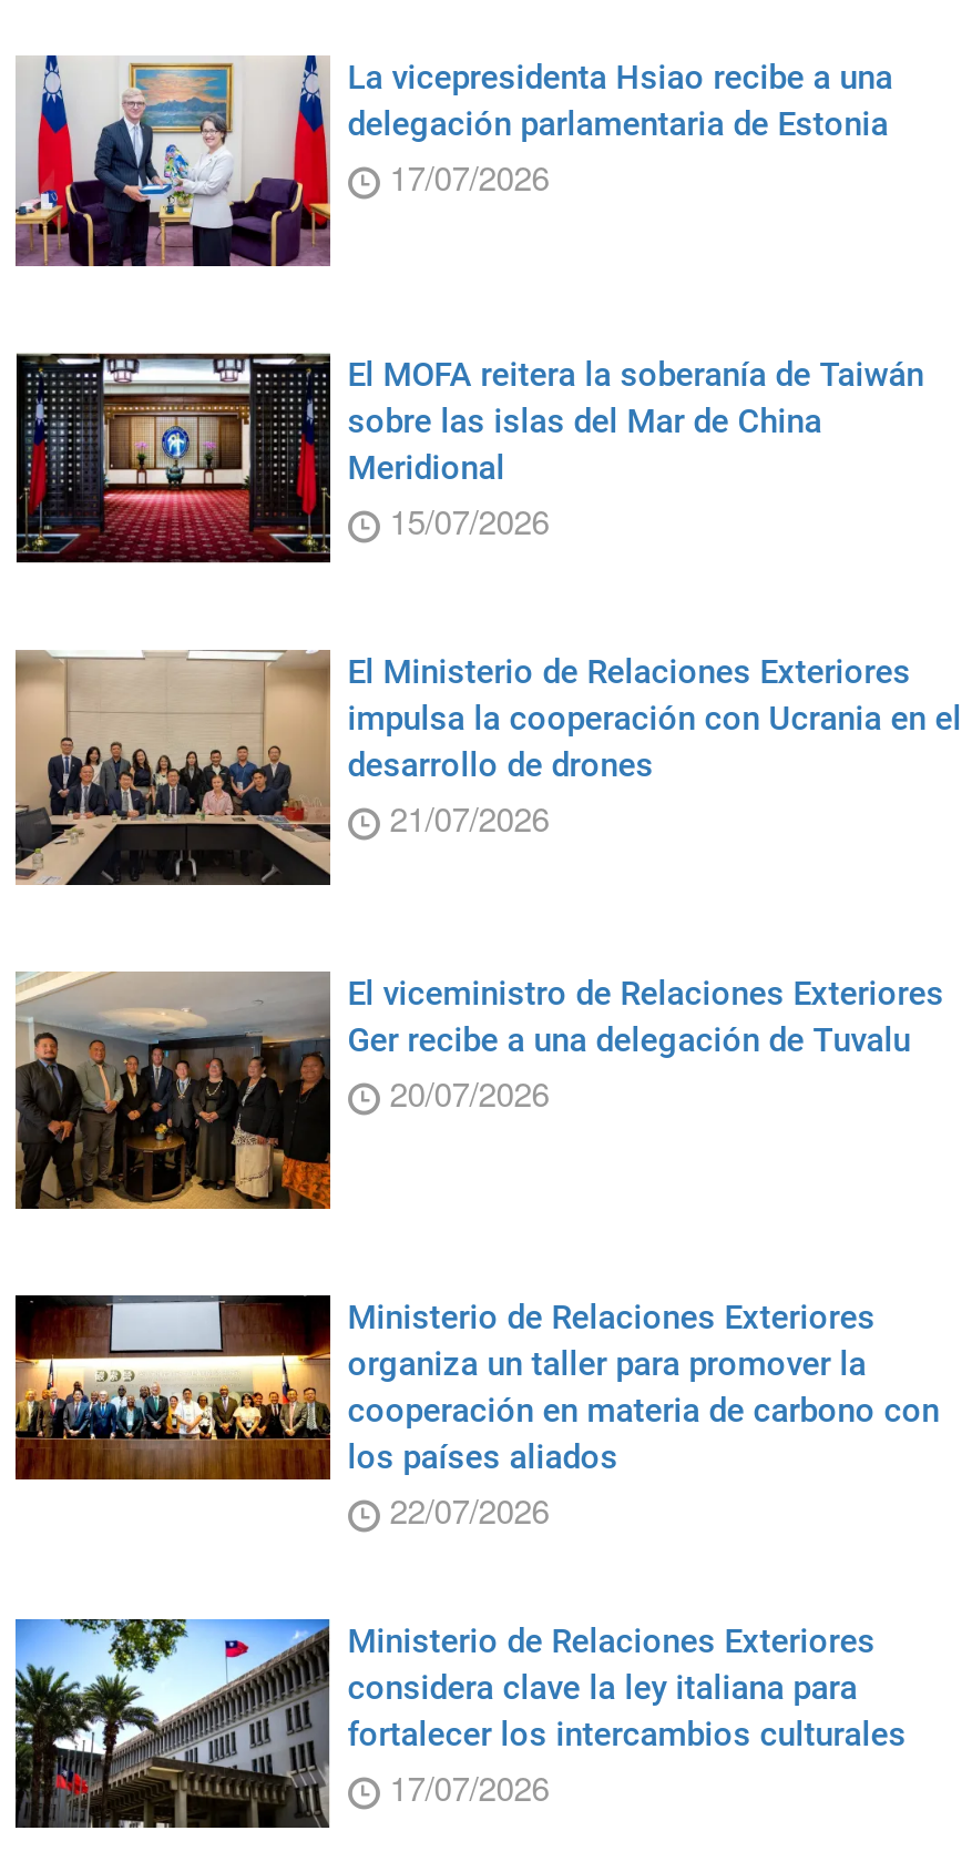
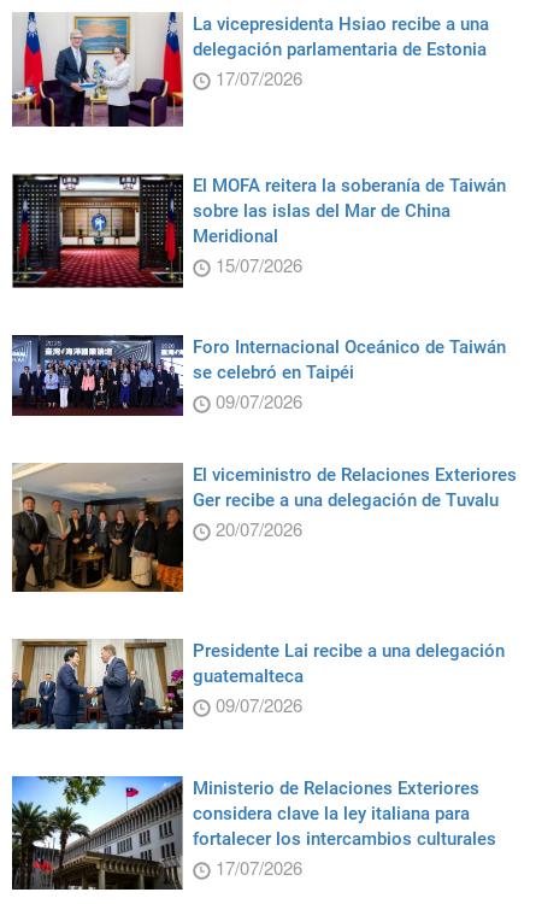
- [image]
- El Ministerio de Relaciones Exteriores
- impulsa la cooperación con Ucrania en el
- desarrollo de drones
- 21/07/2026
+ [image]
+ Foro Internacional Oceánico de Taiwán
+ se celebró en Taipéi
+ 09/07/2026

- [image]
- Ministerio de Relaciones Exteriores
- organiza un taller para promover la
- cooperación en materia de carbono con
- los países aliados
- 22/07/2026
+ [image]
+ Presidente Lai recibe a una delegación
+ guatemalteca
+ 09/07/2026
